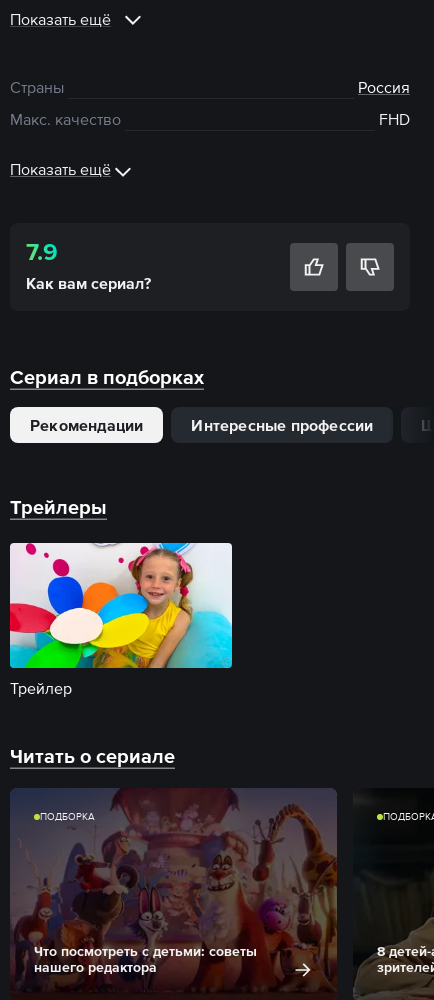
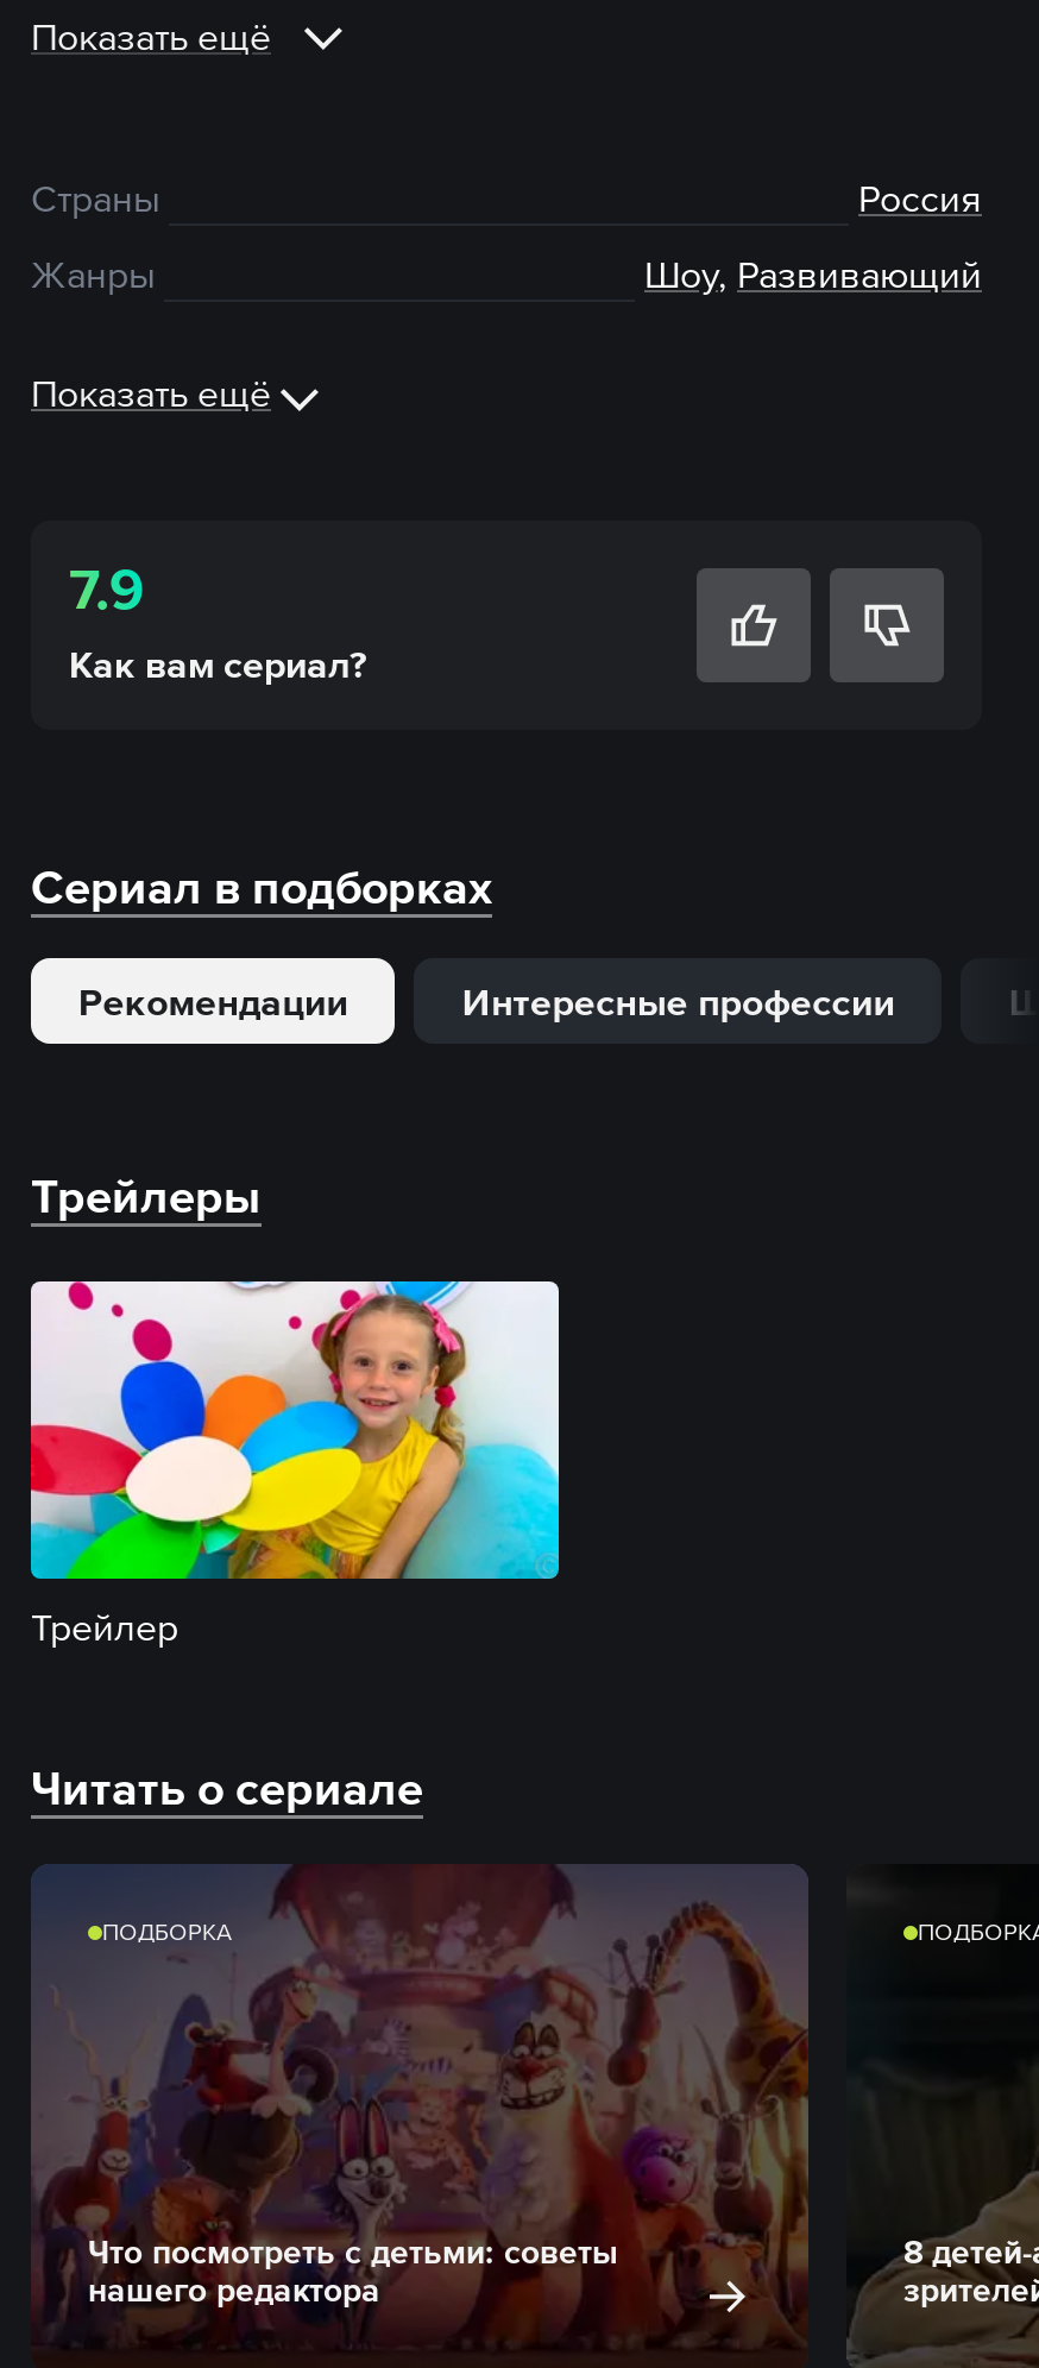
- Макс. качество
- FHD
+ Жанры
+ Шоу, Развивающий
